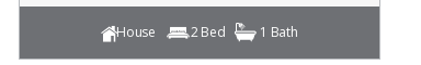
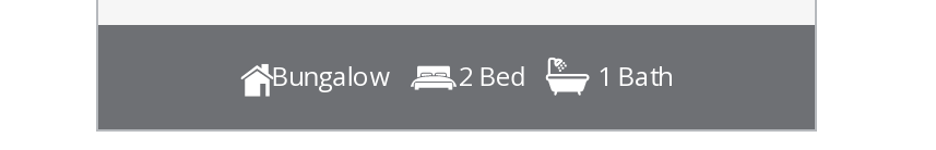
- House
+ Bungalow
